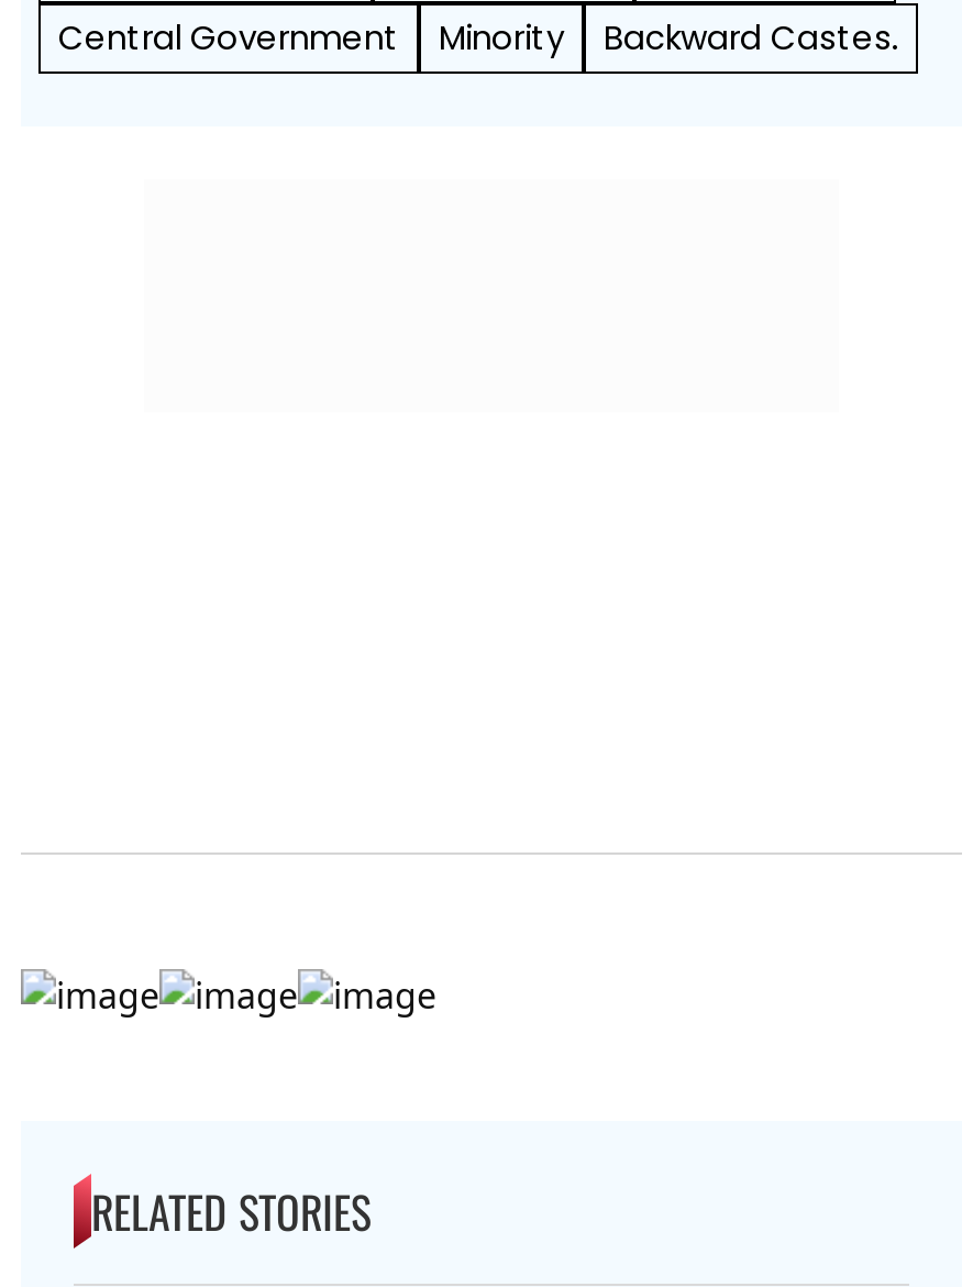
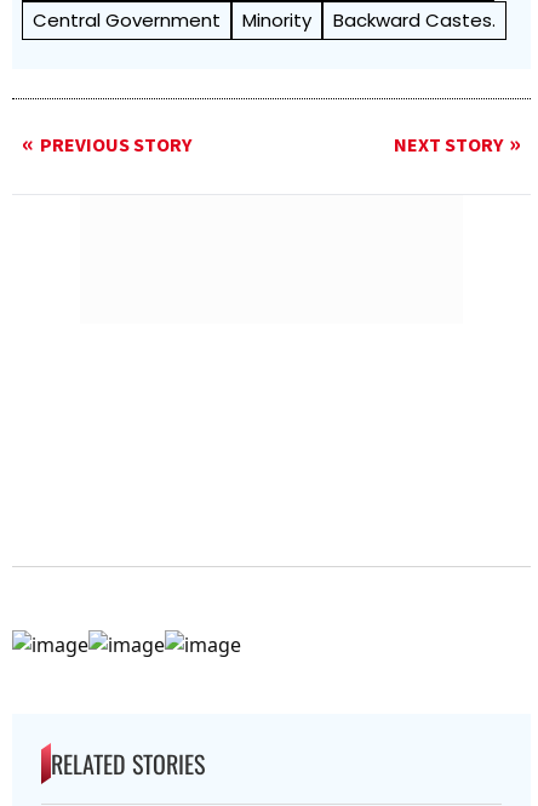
+ PREVIOUS STORY
+ NEXT STORY
